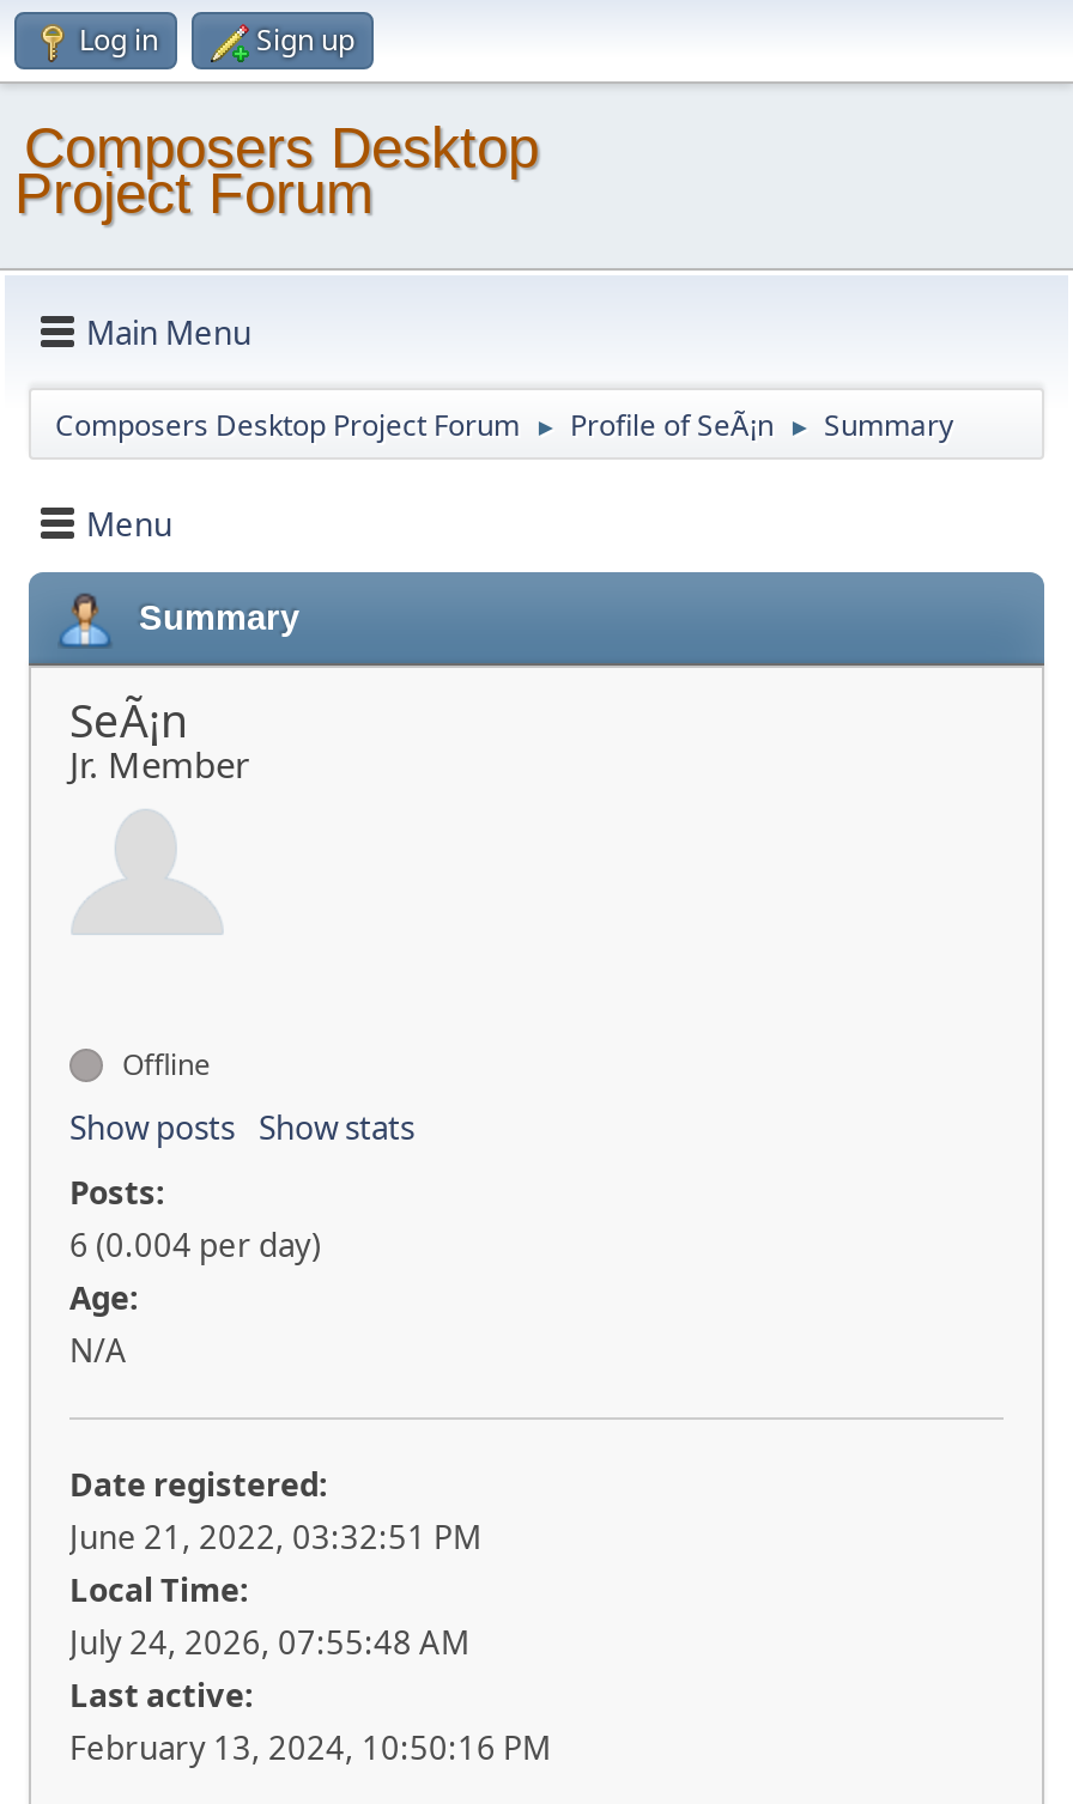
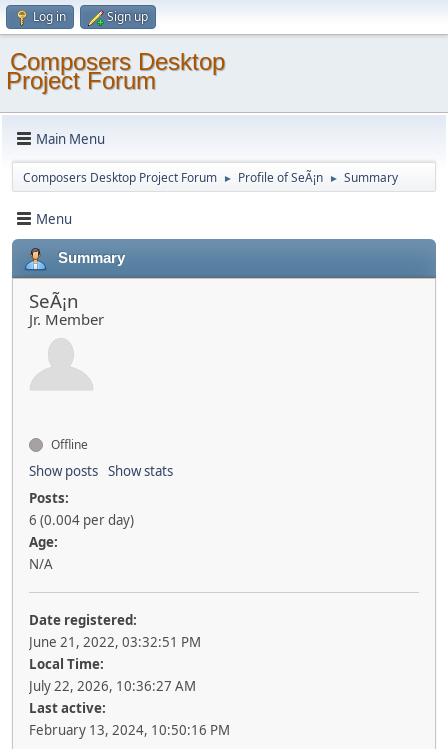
- July 24, 2026, 07:55:48 AM
+ July 22, 2026, 10:36:27 AM
